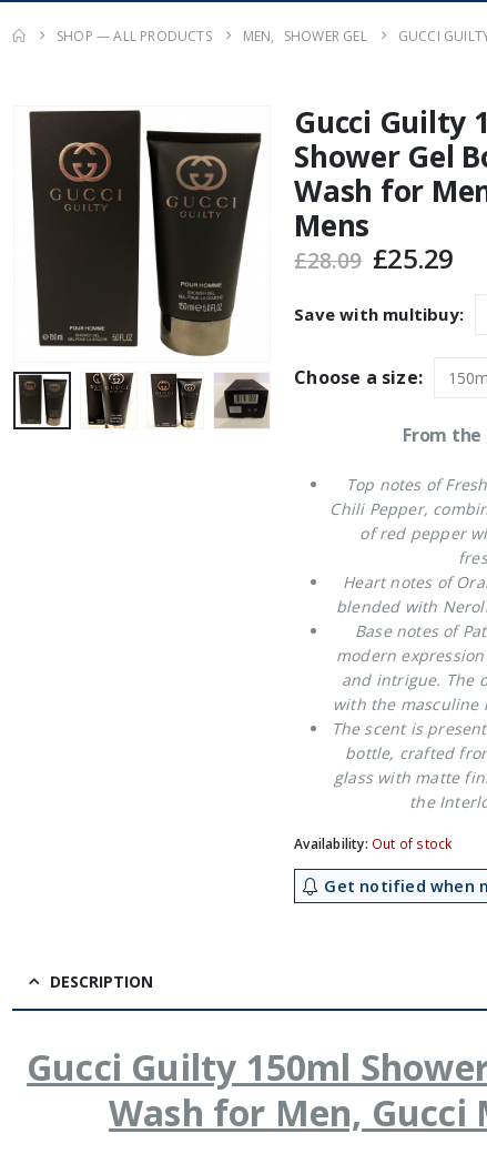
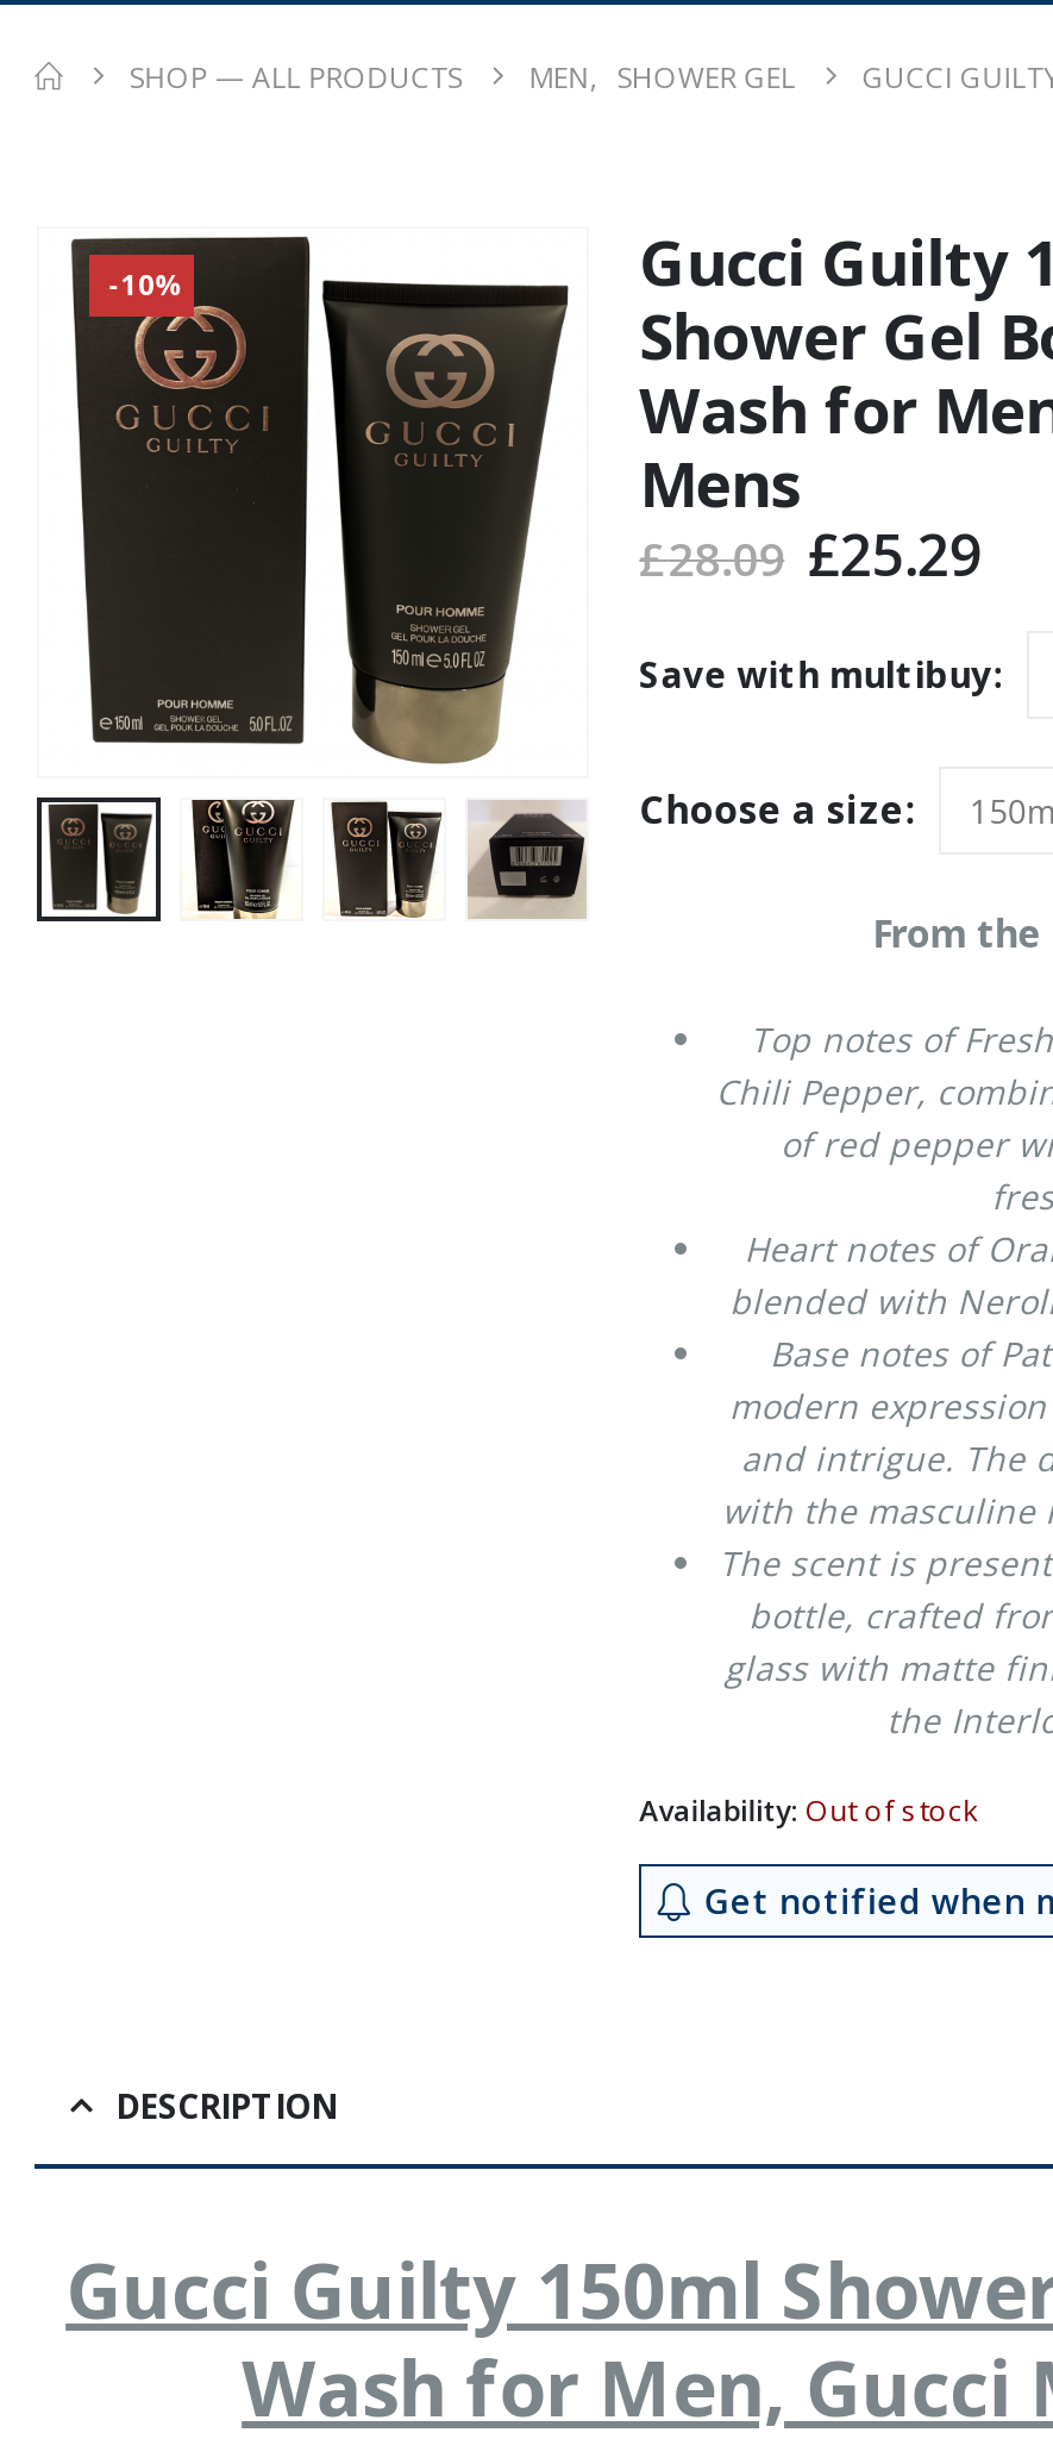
+ -10%
